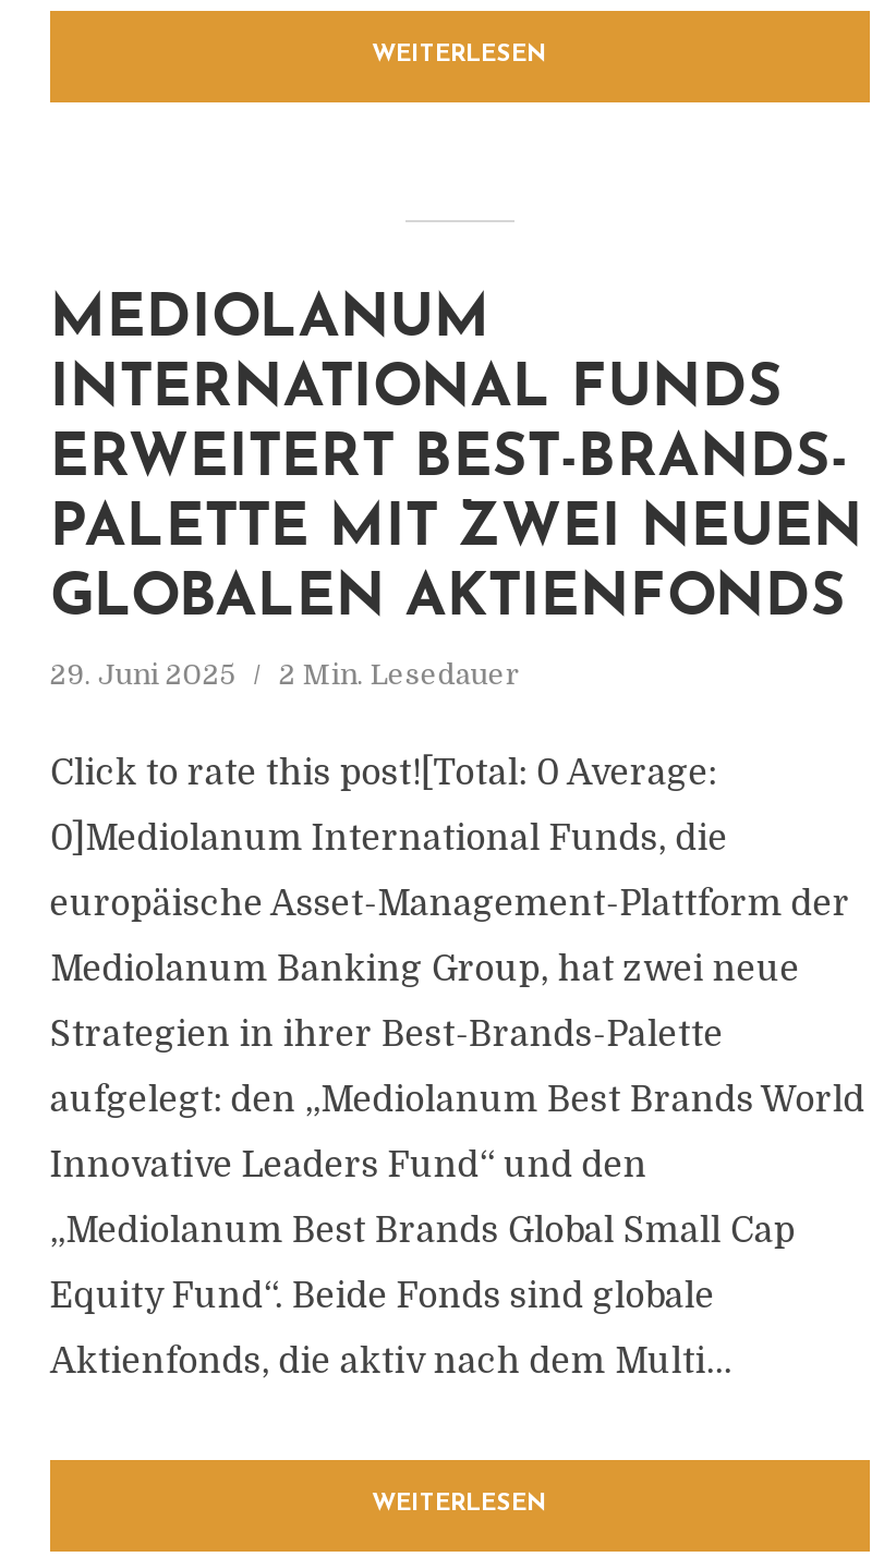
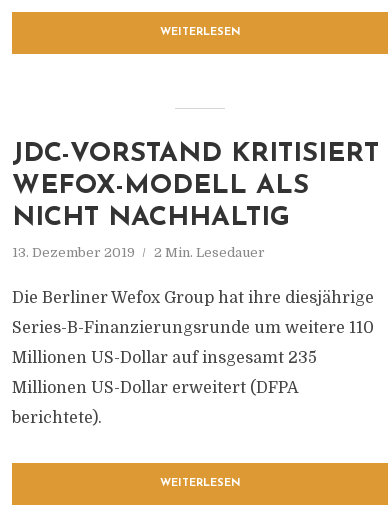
- MEDIOLANUM
- INTERNATIONAL FUNDS
- ERWEITERT BEST-BRANDS-
- PALETTE MIT ZWEI NEUEN
- GLOBALEN AKTIENFONDS
+ JDC-VORSTAND KRITISIERT
+ WEFOX-MODELL ALS
+ NICHT NACHHALTIG

- 29. Juni 2025 2 Min. Lesedauer
+ 13. Dezember 2019 2 Min. Lesedauer

- Click to rate this post![Total: 0 Average:
- 0]Mediolanum International Funds, die
- europäische Asset-Management-Plattform der
- Mediolanum Banking Group, hat zwei neue
- Strategien in ihrer Best-Brands-Palette
- aufgelegt: den „Mediolanum Best Brands World
- Innovative Leaders Fund“ und den
- „Mediolanum Best Brands Global Small Cap
- Equity Fund“. Beide Fonds sind globale
- Aktienfonds, die aktiv nach dem Multi...
+ Die Berliner Wefox Group hat ihre diesjährige
+ Series-B-Finanzierungsrunde um weitere 110
+ Millionen US-Dollar auf insgesamt 235
+ Millionen US-Dollar erweitert (DFPA
+ berichtete).
